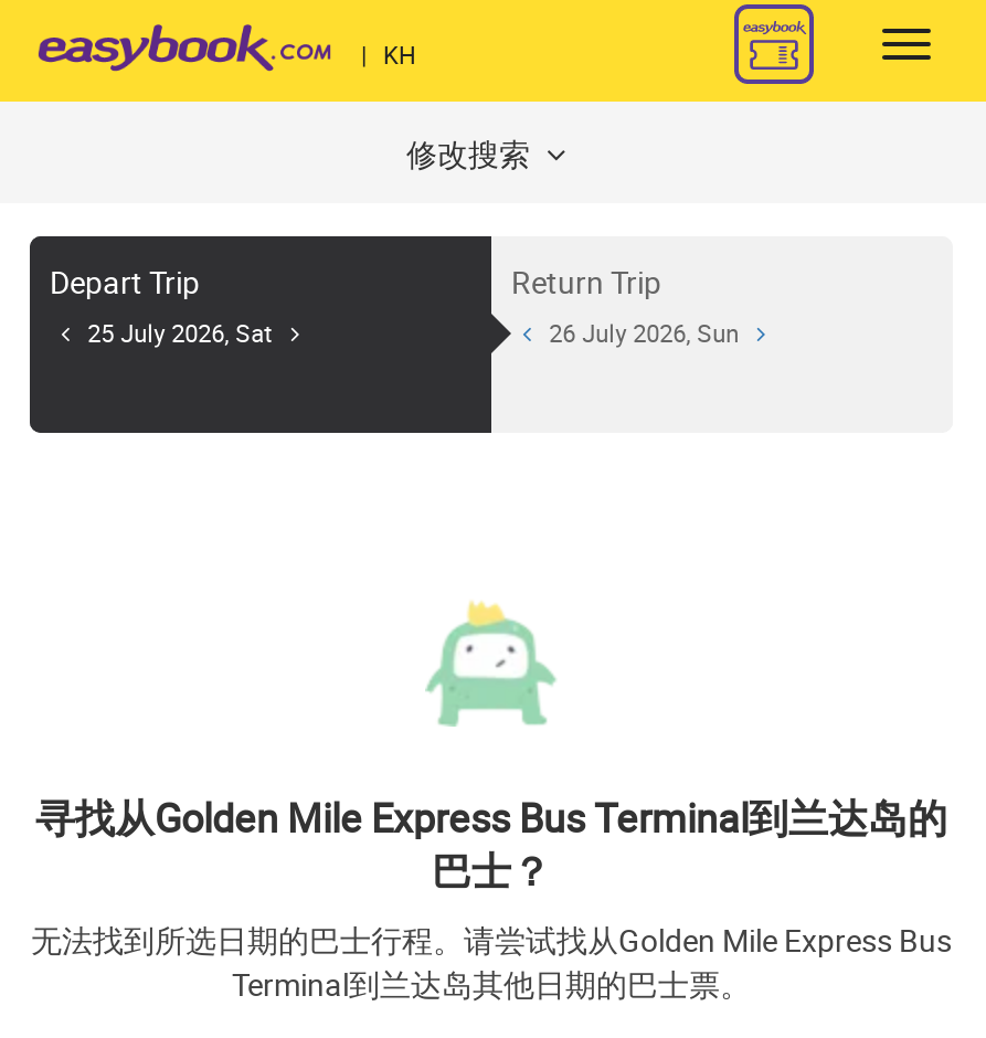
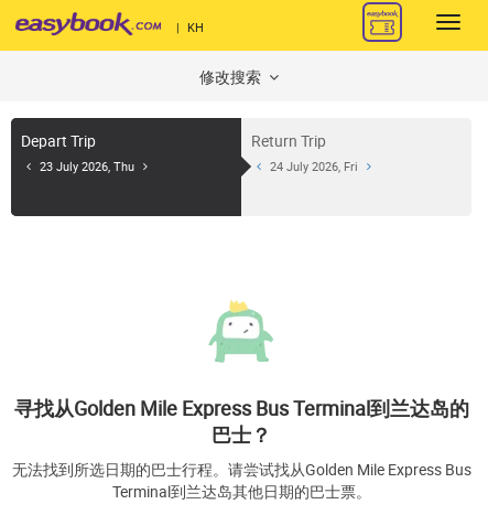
- 25 July 2026, Sat
+ 23 July 2026, Thu

- 26 July 2026, Sun
+ 24 July 2026, Fri
